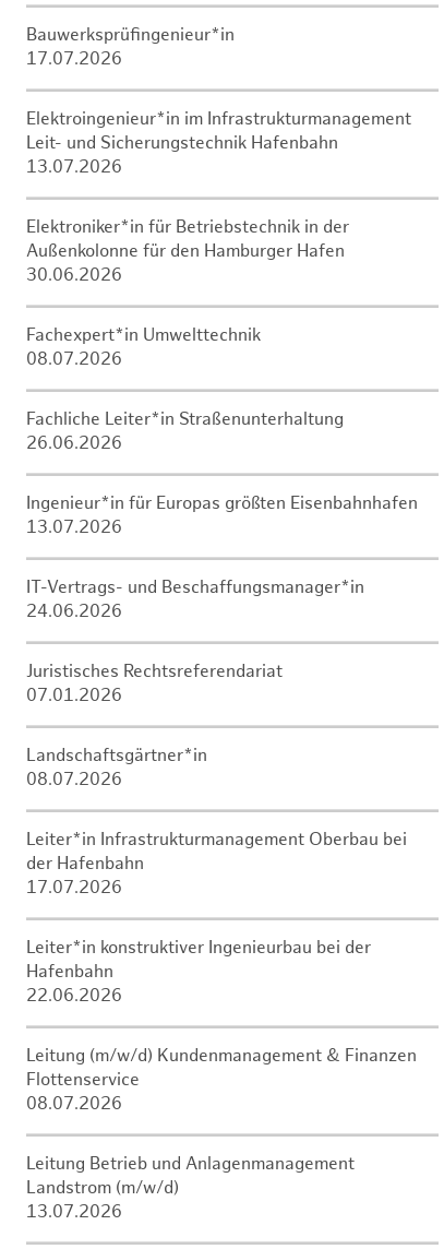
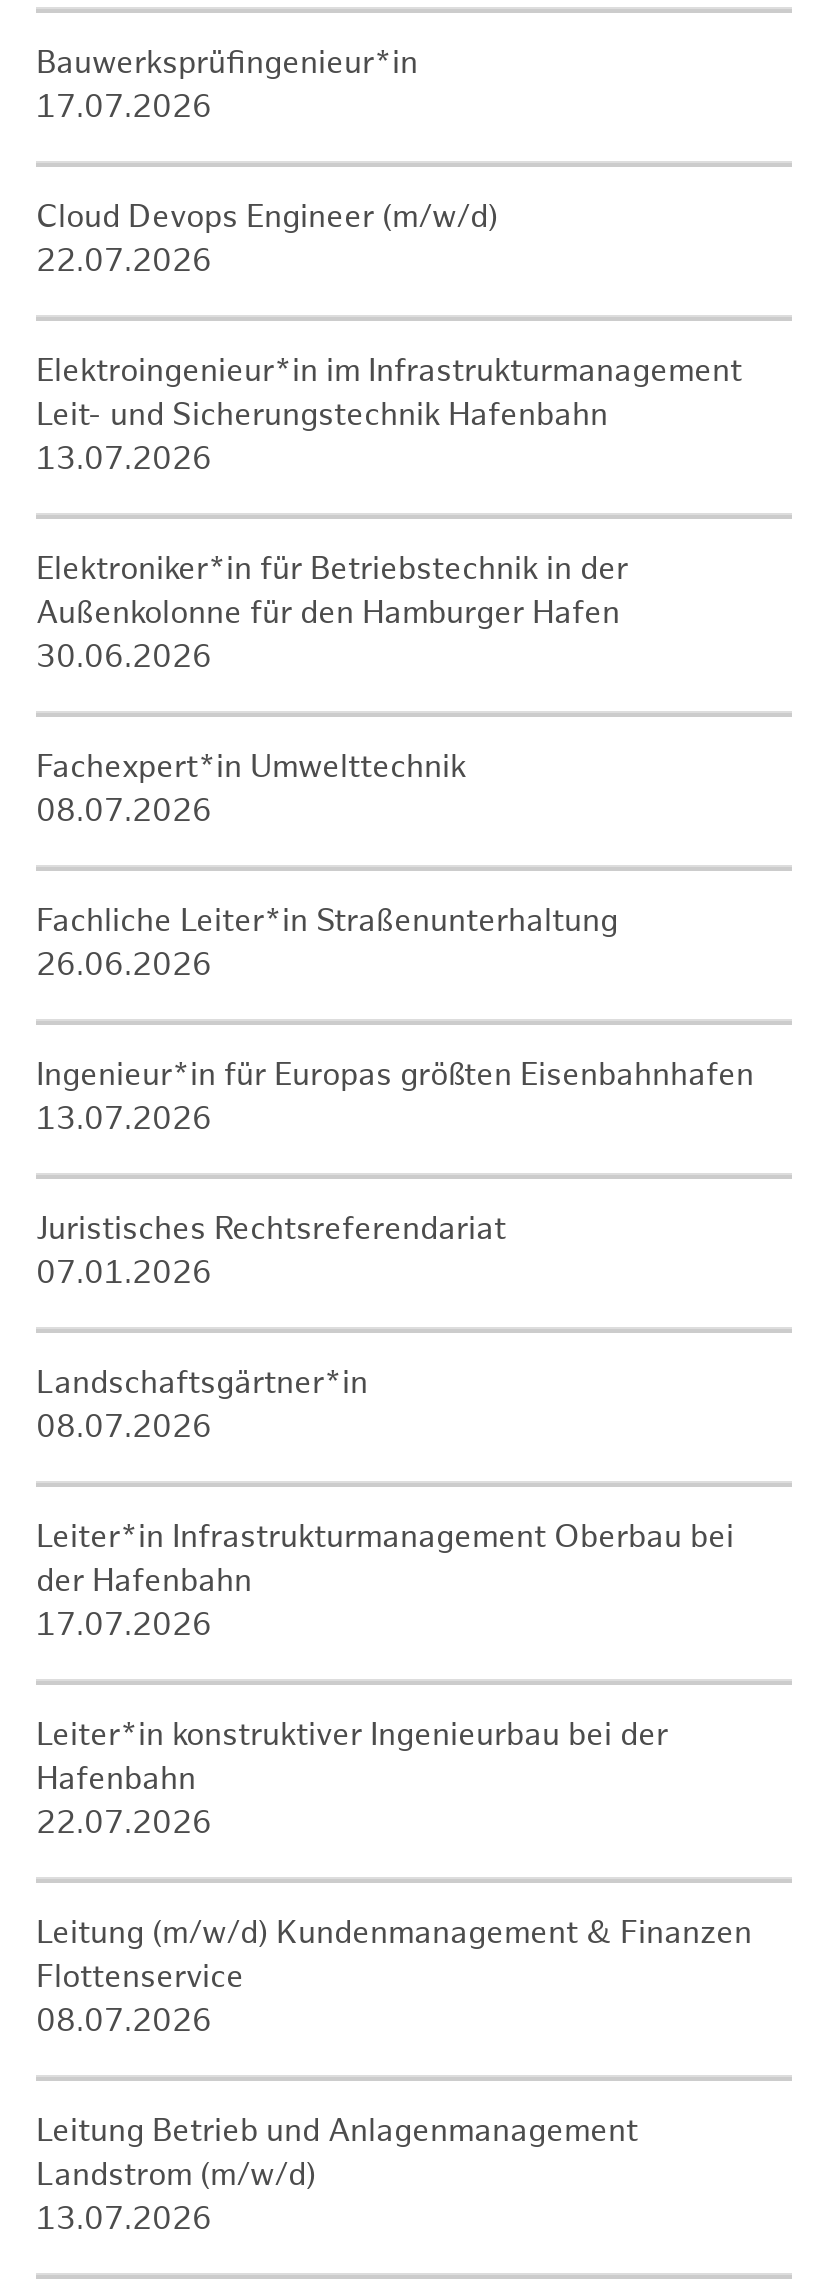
+ Cloud Devops Engineer (m/w/d)
+ 22.07.2026

moved down: Elektroingenieur*in im Infrastrukturmanagement | Leit- und Sicherungstechnik Hafenbahn | 13.07.2026 | ... | Ingenieur*in für Europas größten Eisenbahnhafen | 13.07.2026

- IT-Vertrags- und Beschaffungsmanager*in
- 24.06.2026

- 22.06.2026
+ 22.07.2026
